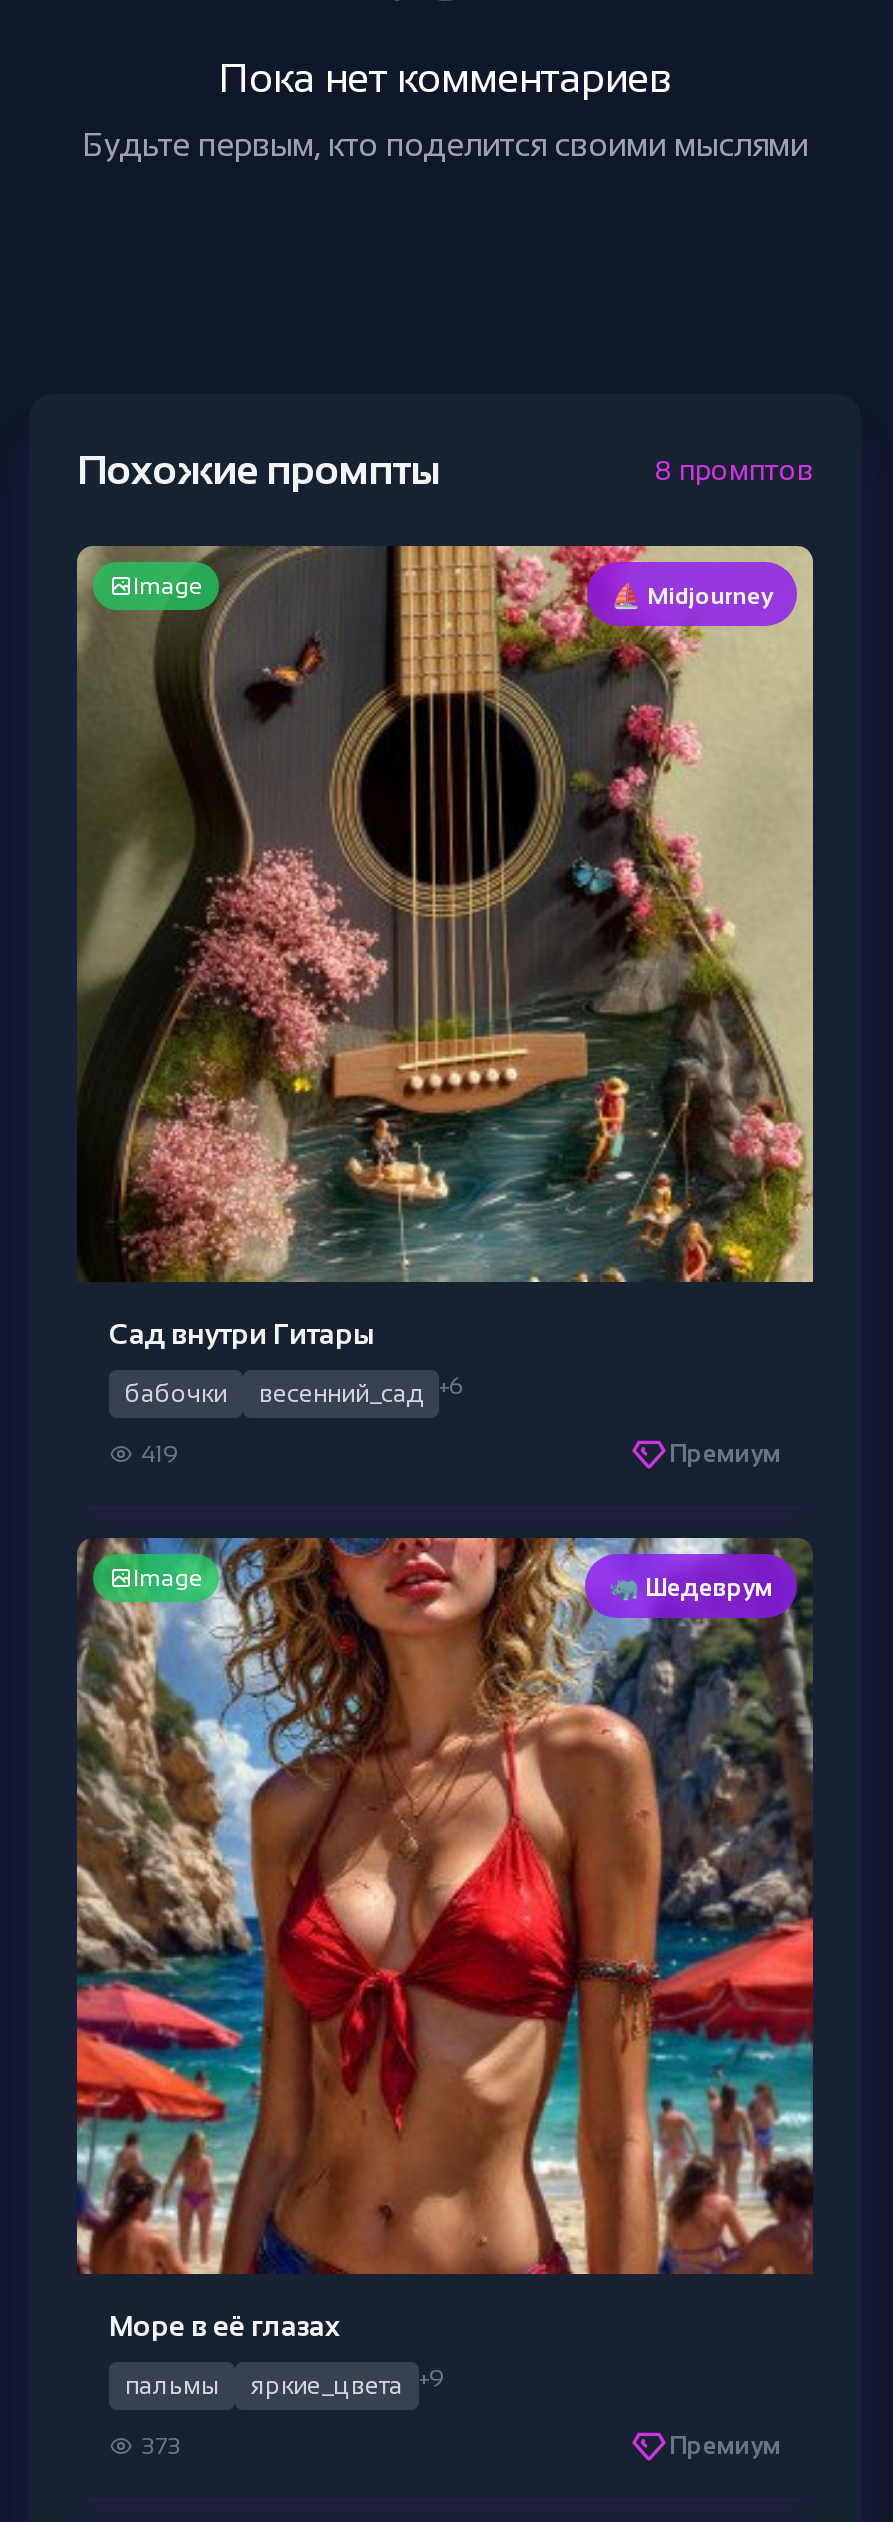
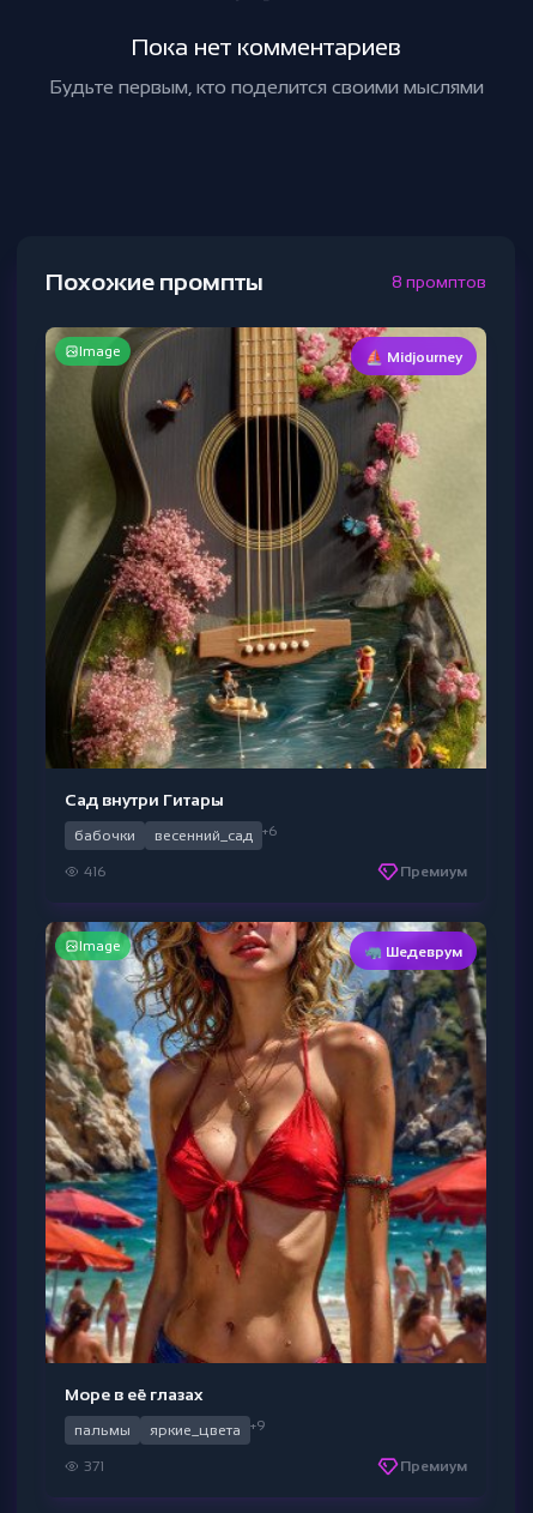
- 419
+ 416

- 373
+ 371
